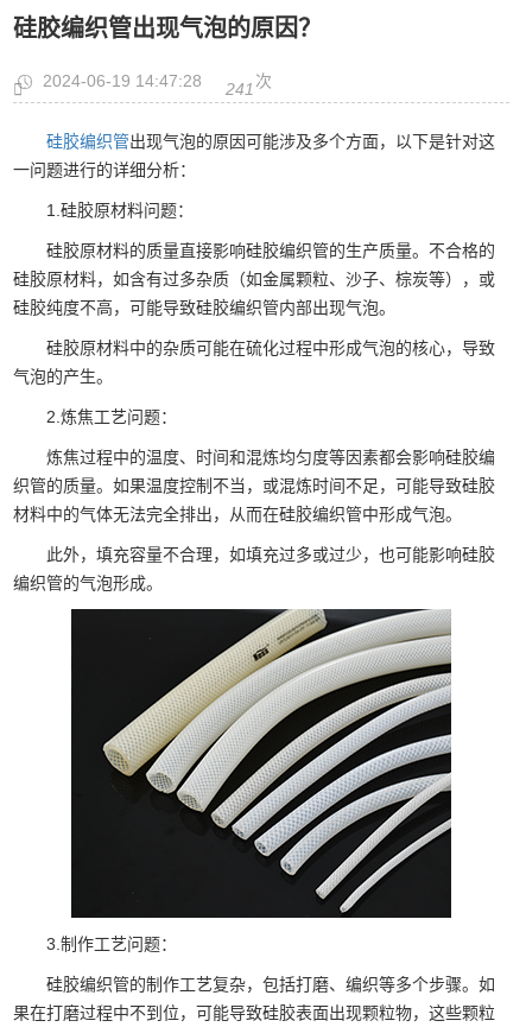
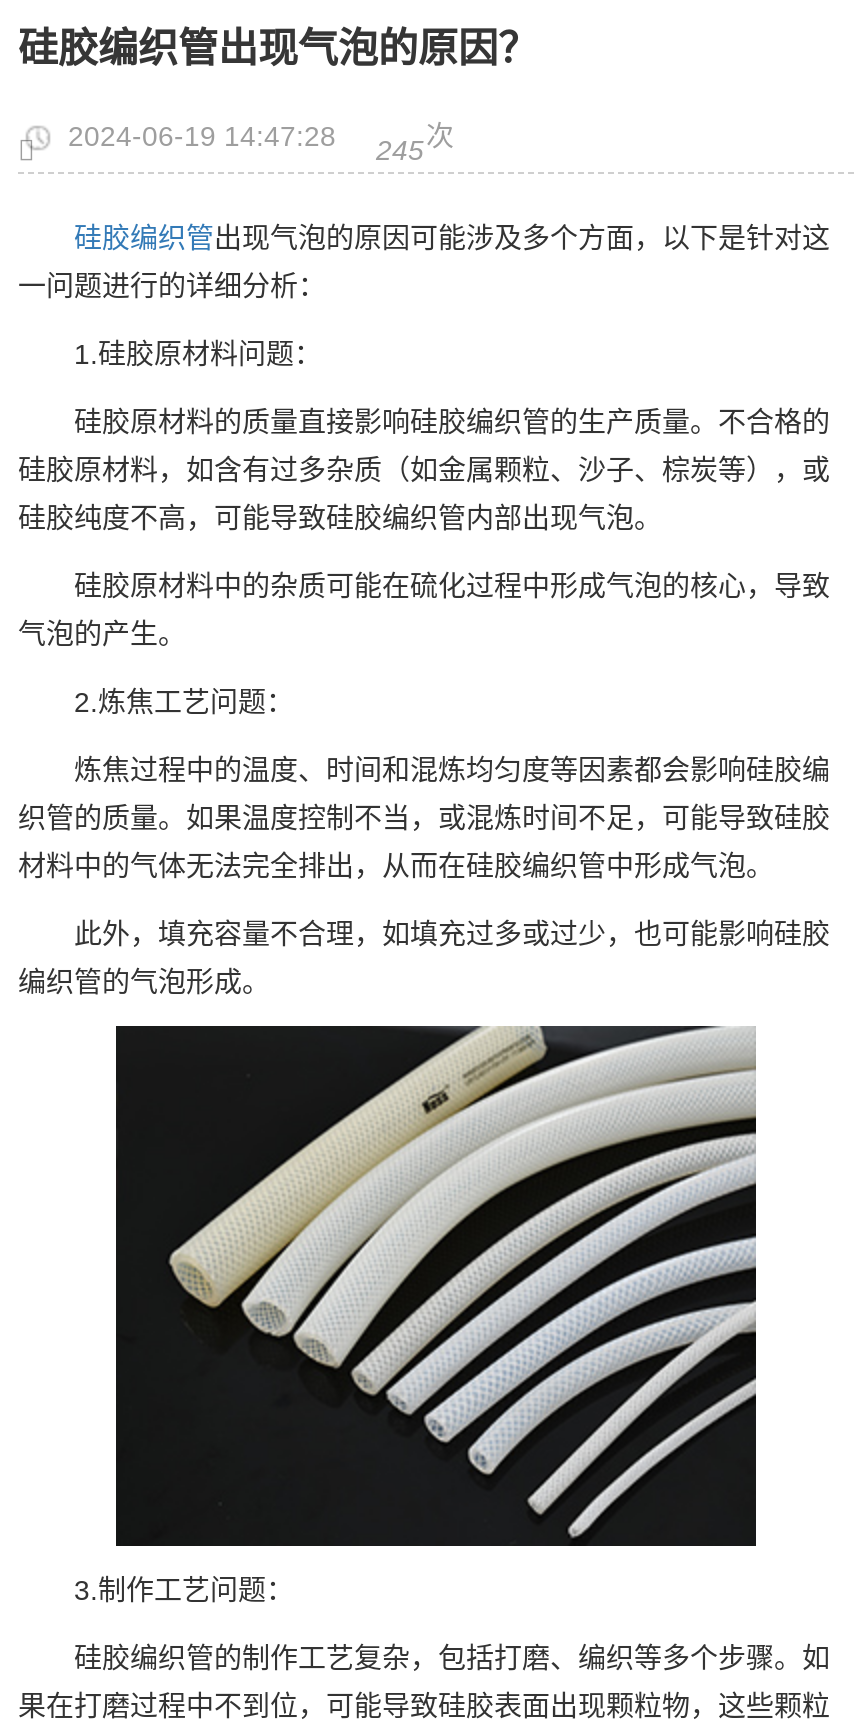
- 2024-06-19 14:47:28 241次
+ 2024-06-19 14:47:28 245次
